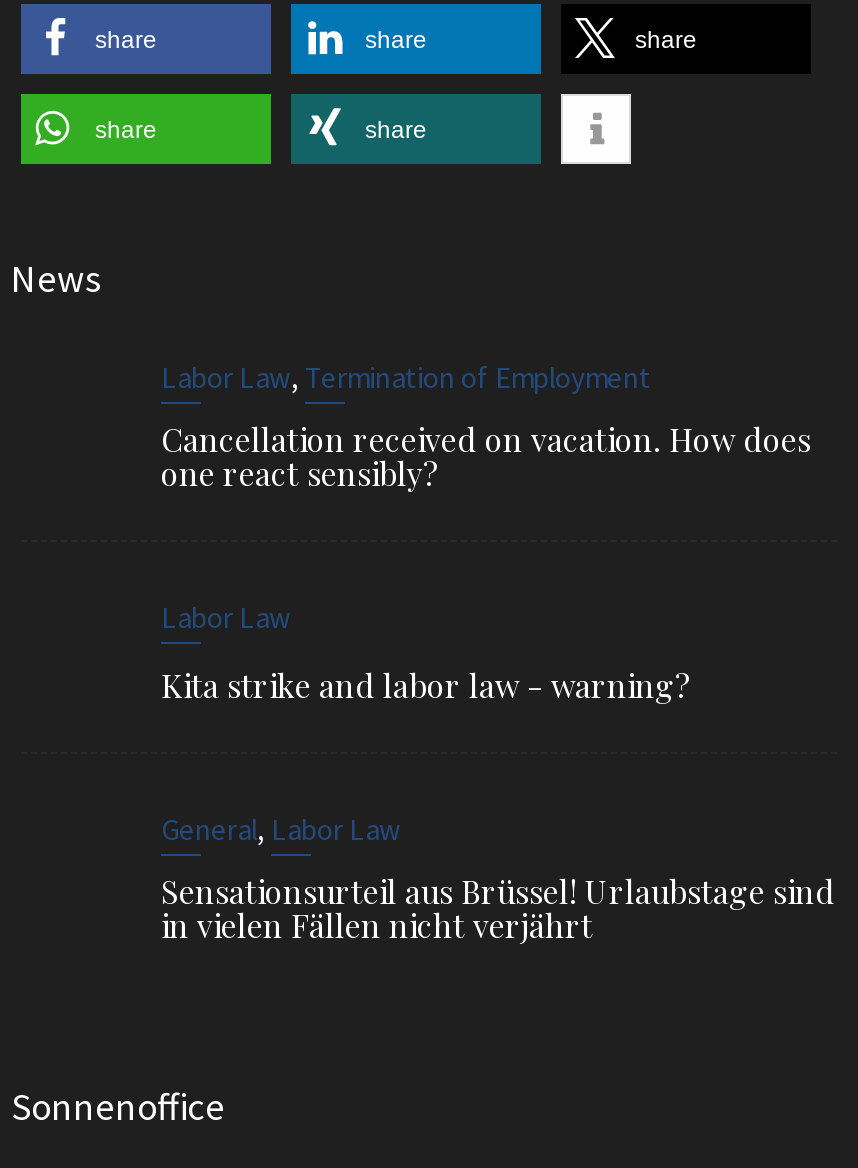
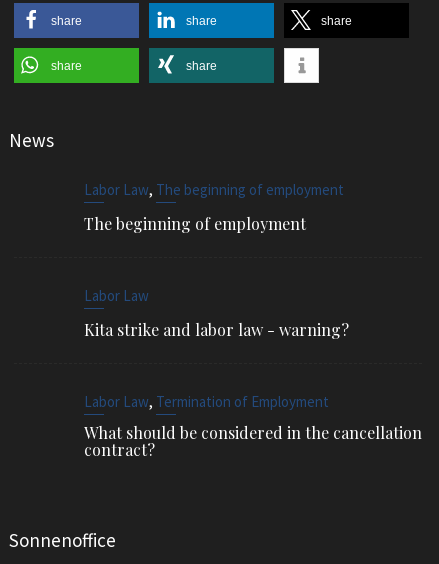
+ Labor Law, The beginning of employment

moved down: Labor Law, Termination of Employment

- Cancellation received on vacation. How does
- one react sensibly?
+ The beginning of employment

- General, Labor Law

- Sensationsurteil aus Brüssel! Urlaubstage sind
- in vielen Fällen nicht verjährt
+ What should be considered in the cancellation
+ contract?
